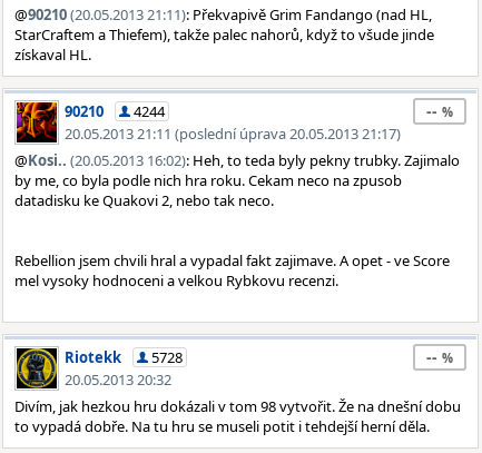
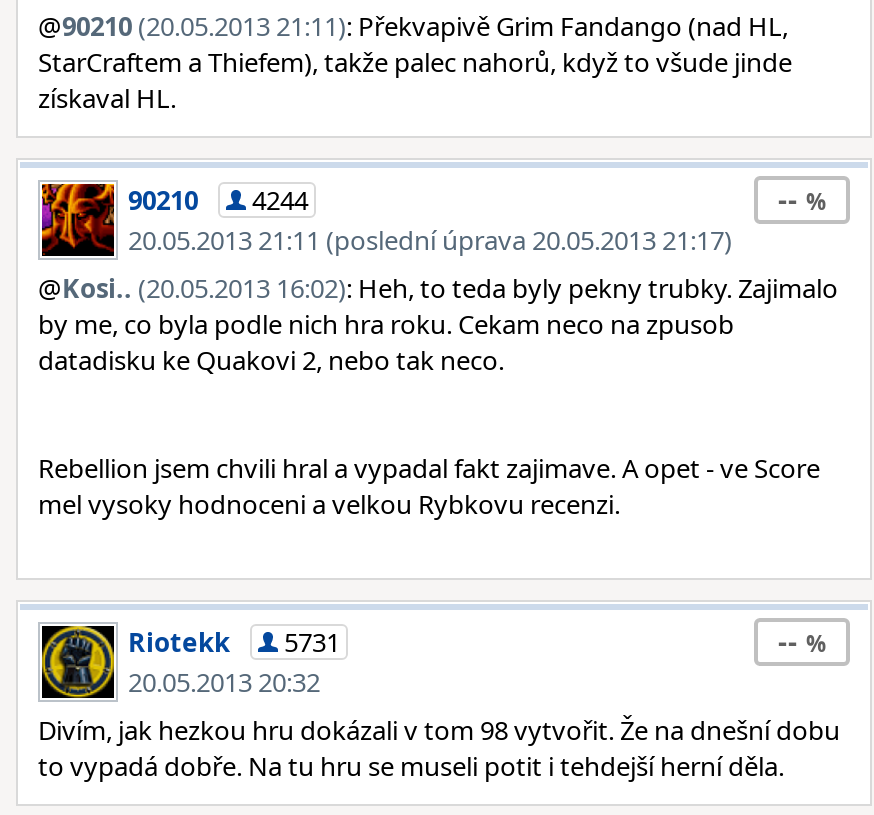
- Riotekk 5728
+ Riotekk 5731
